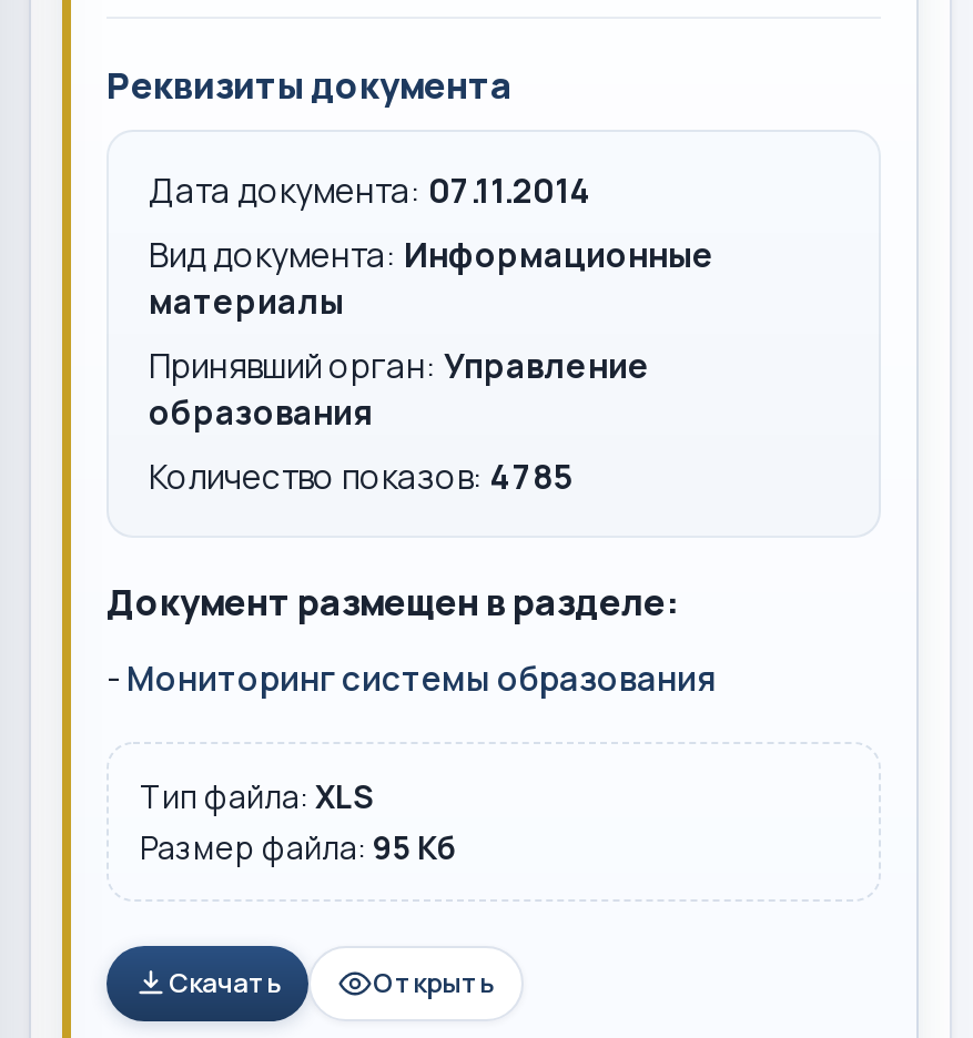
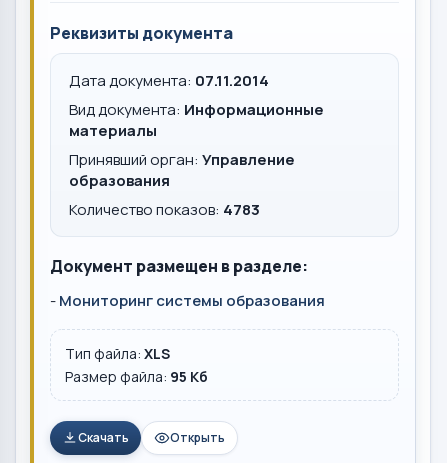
- Количество показов: 4785
+ Количество показов: 4783
